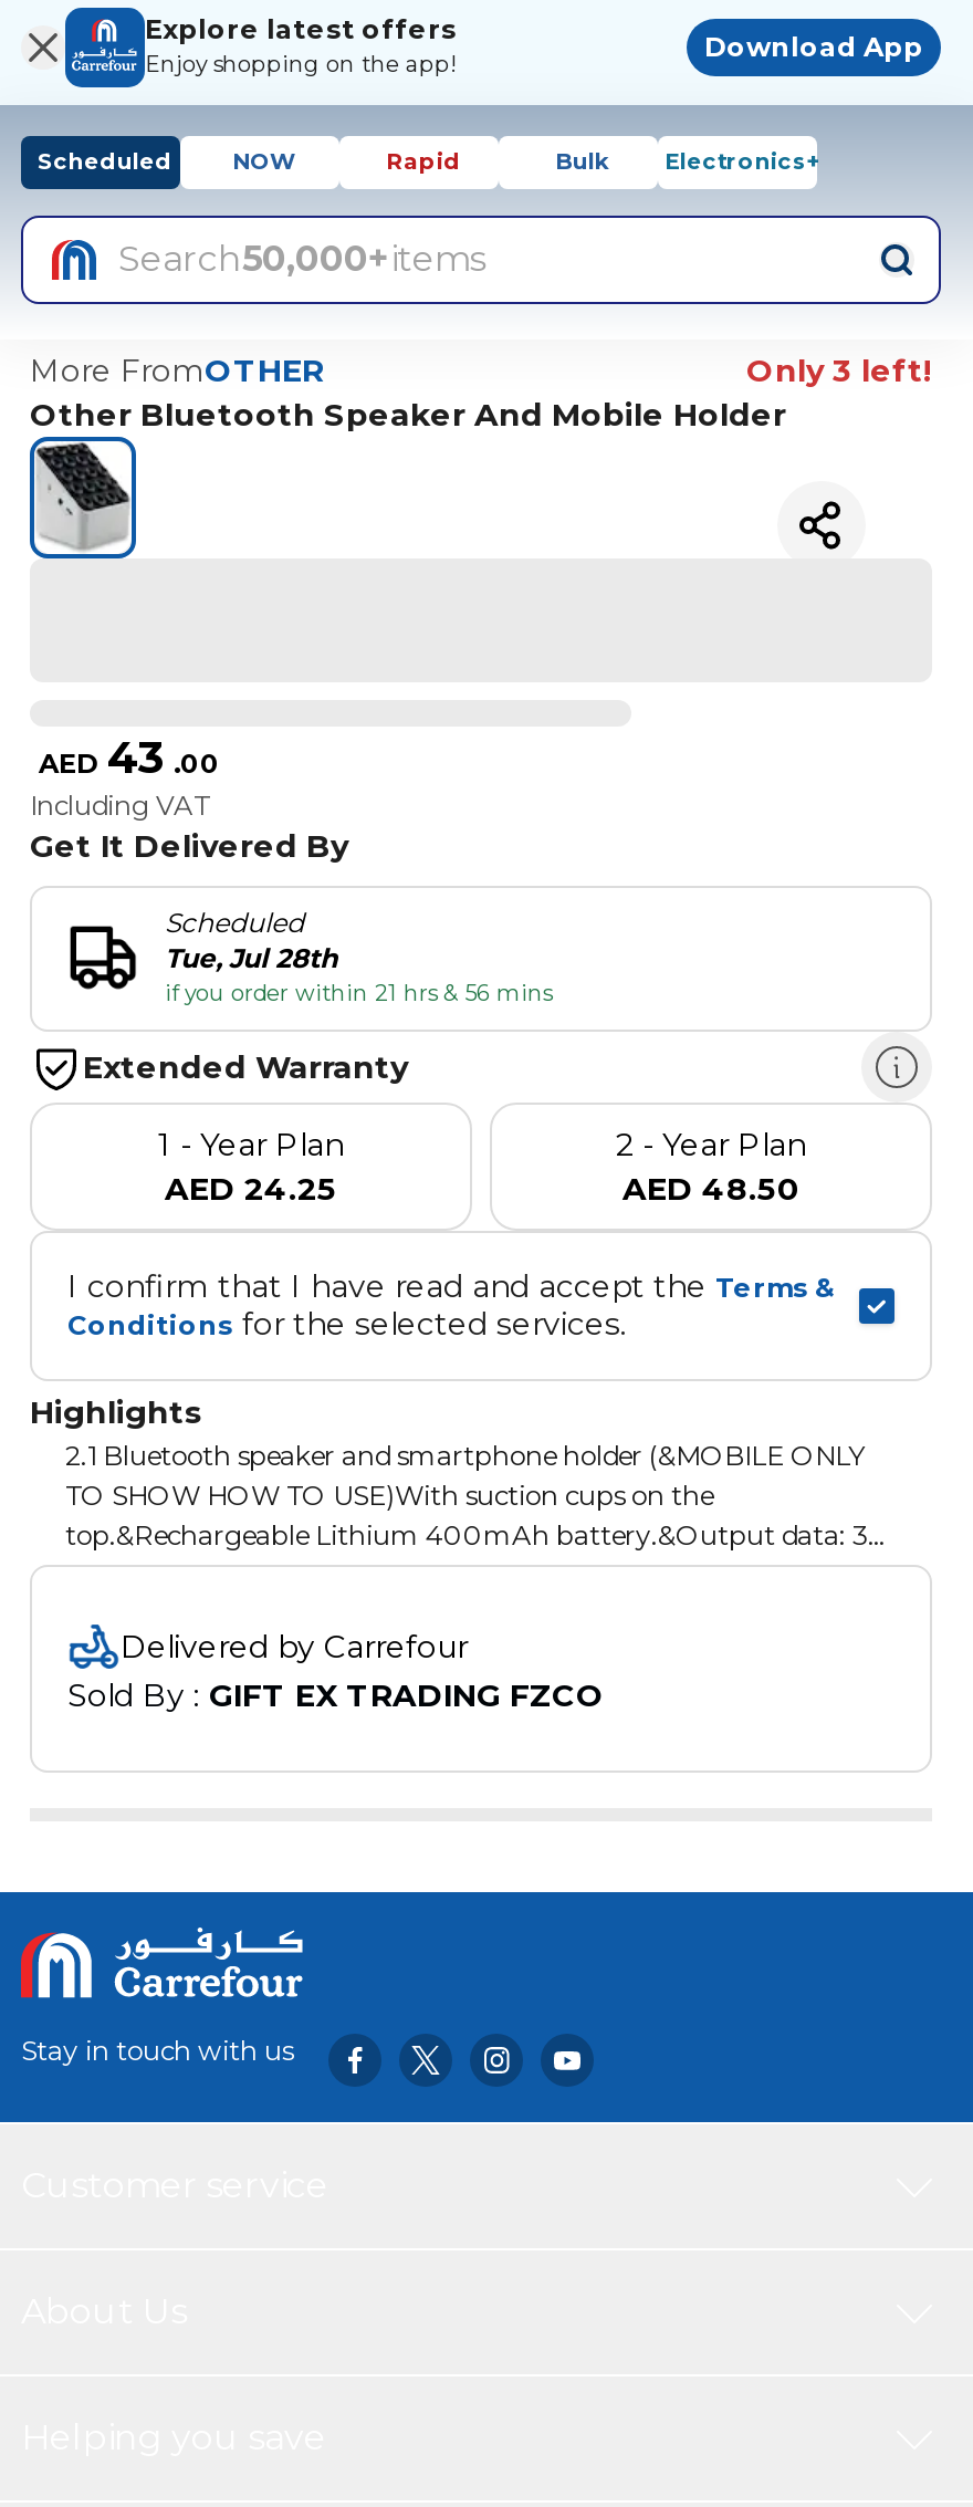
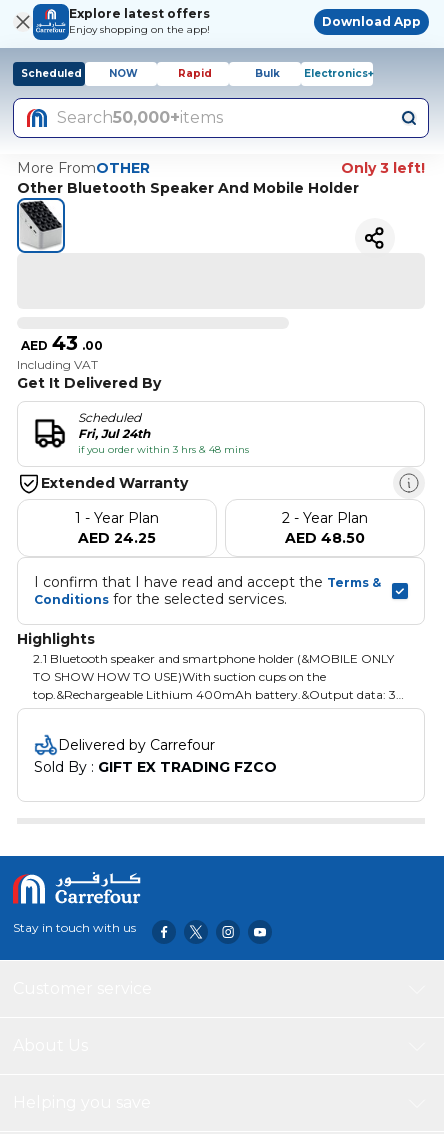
- Tue, Jul 28th
+ Fri, Jul 24th

- if you order within 21 hrs & 56 mins
+ if you order within 3 hrs & 48 mins
